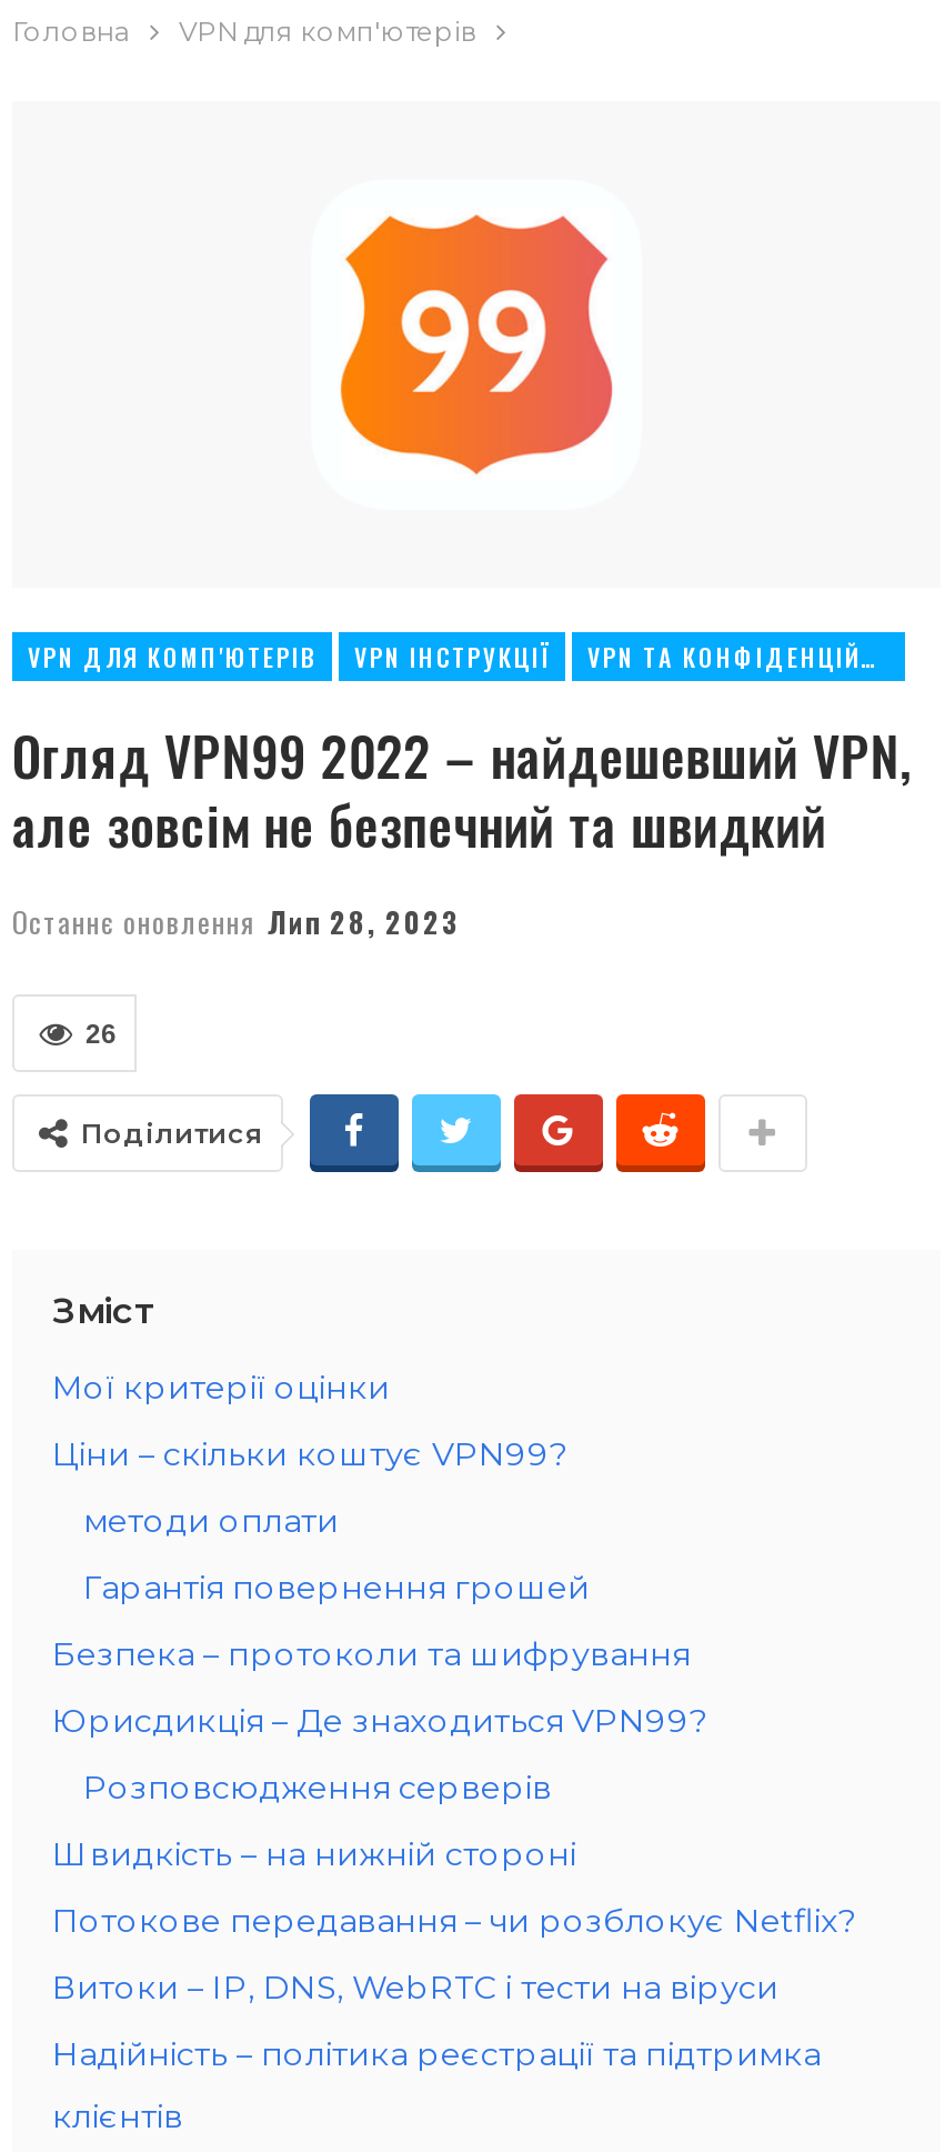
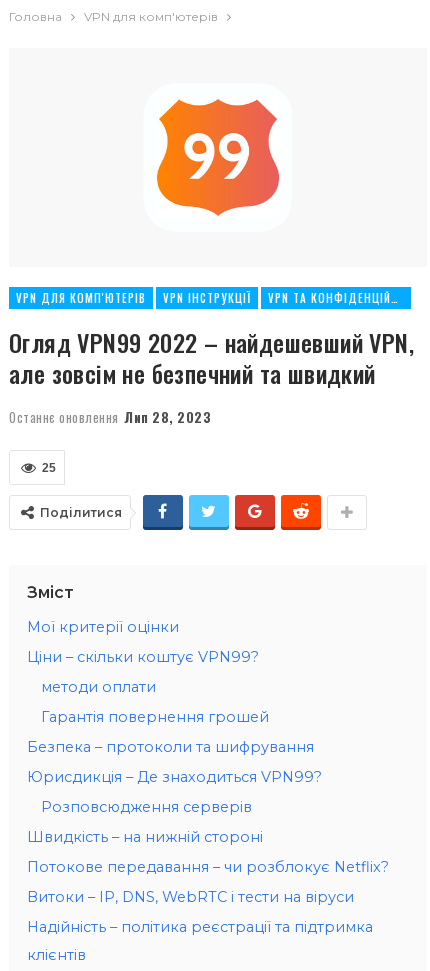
- 26
+ 25
